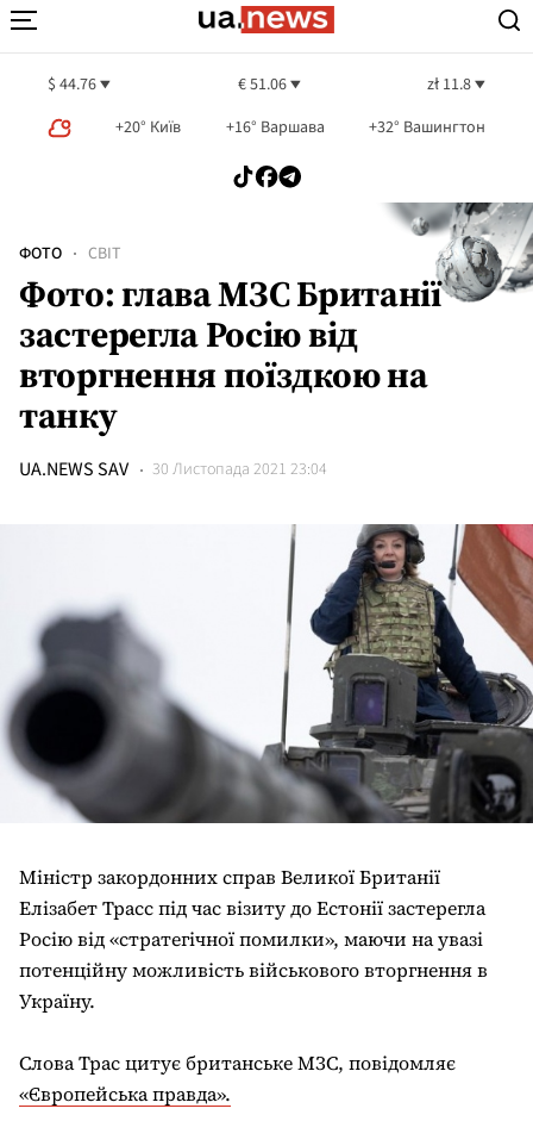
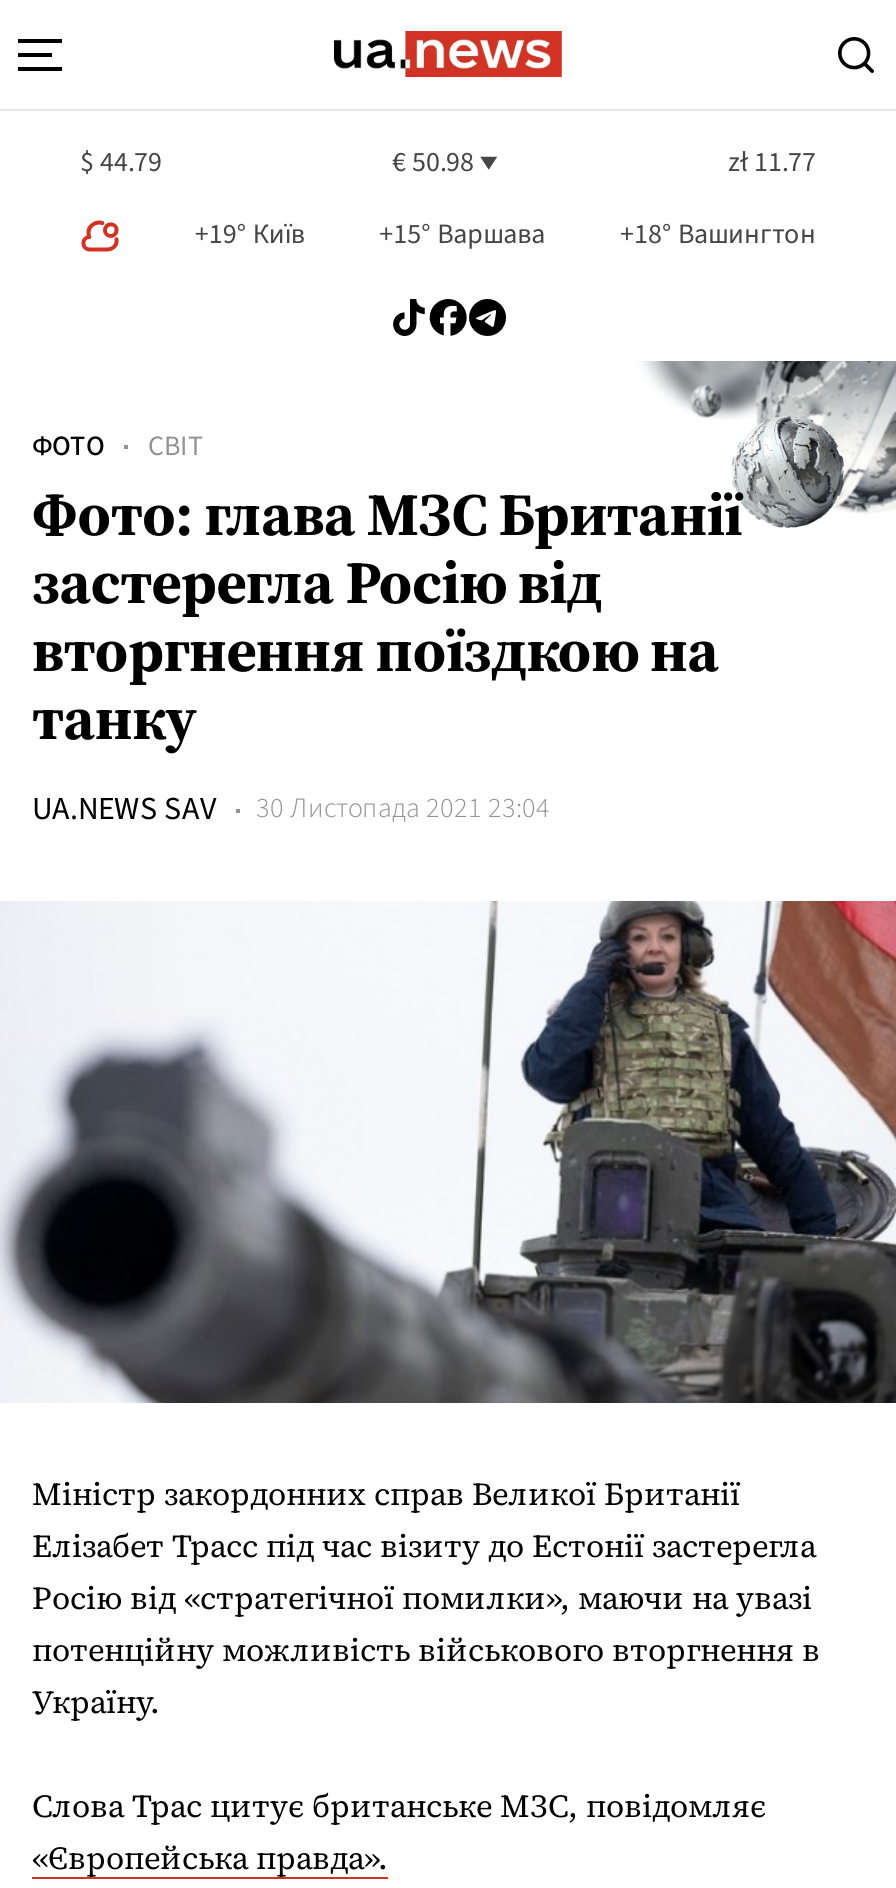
- $ 44.76
+ $ 44.79

- € 51.06
+ € 50.98

- zł 11.8
+ zł 11.77

- +20° Київ
+ +19° Київ

- +16° Варшава
+ +15° Варшава

- +32° Вашингтон
+ +18° Вашингтон
